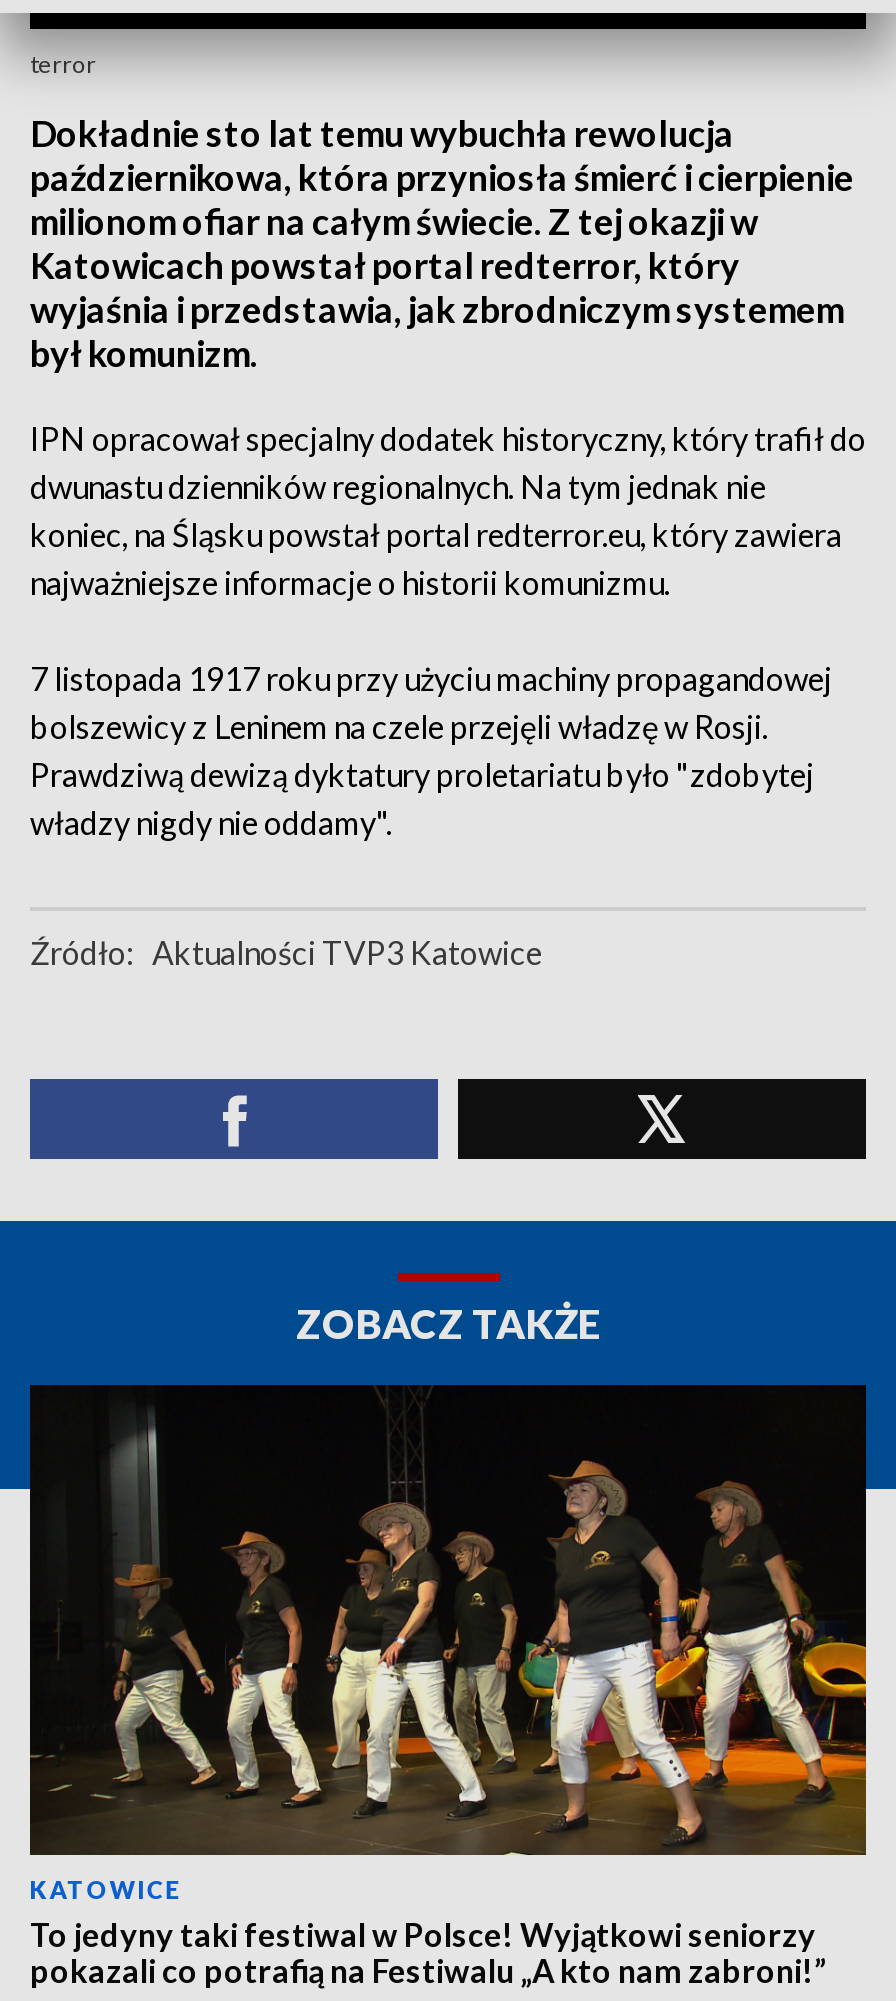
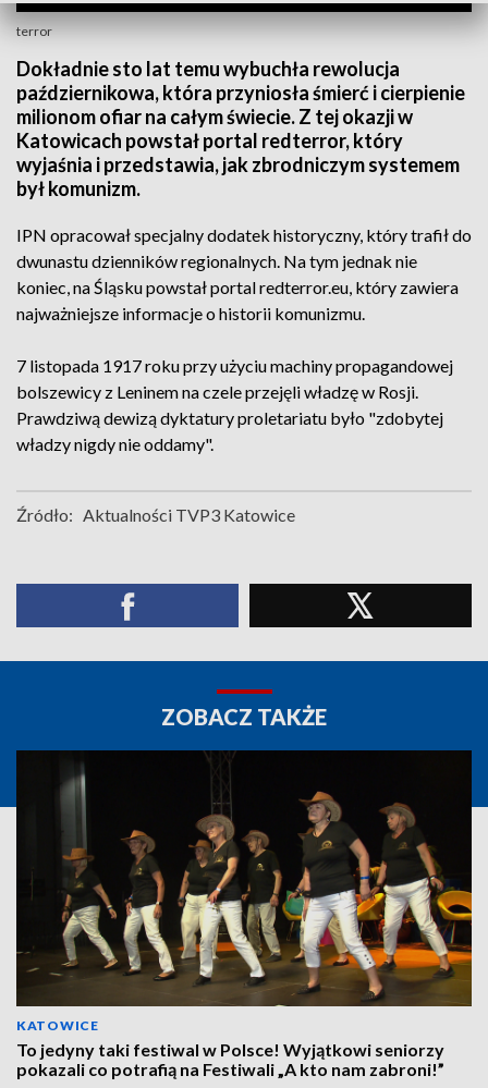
- pokazali co potrafią na Festiwalu „A kto nam zabroni!”
+ pokazali co potrafią na Festiwali „A kto nam zabroni!”
